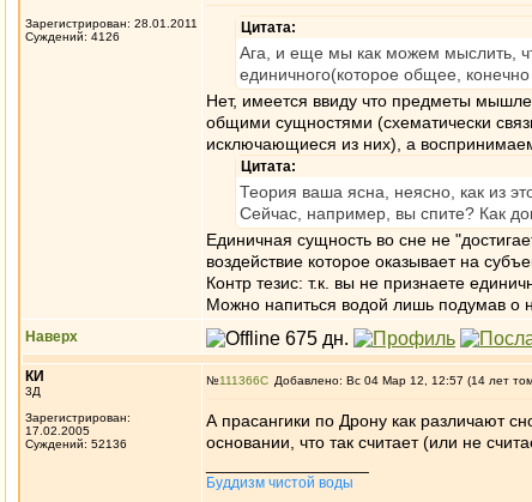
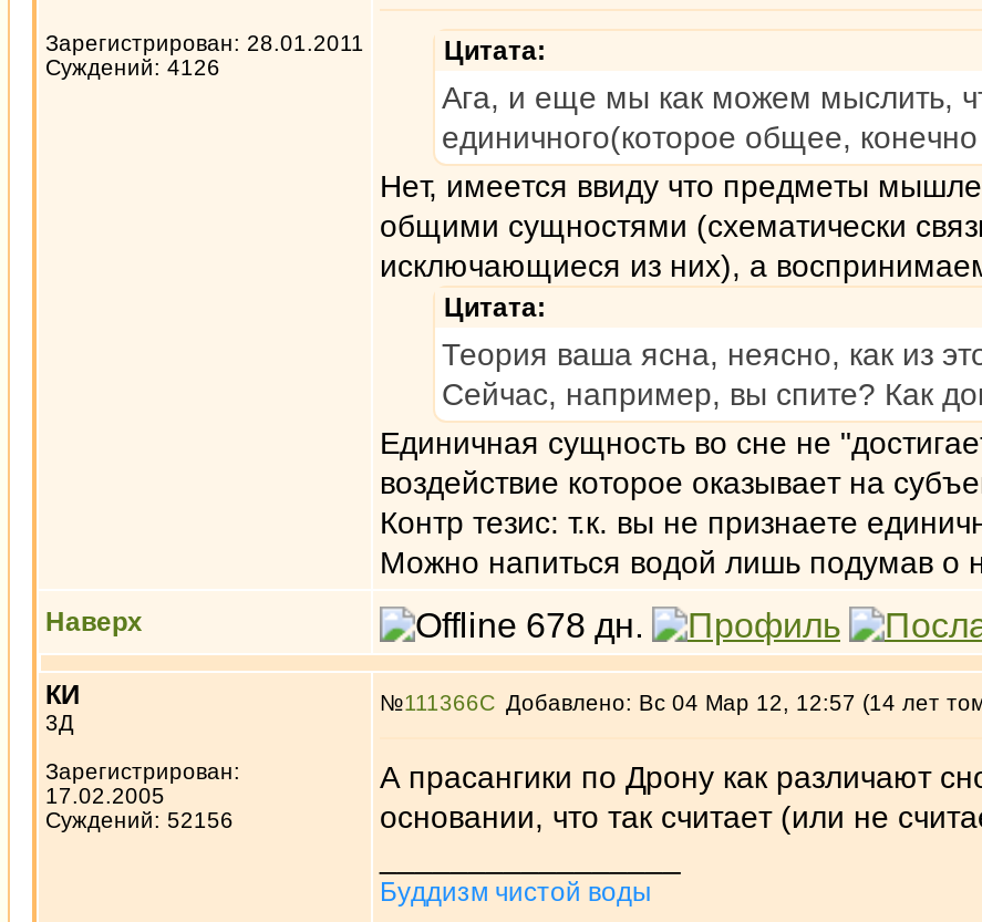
- Суждений: 52136
+ Суждений: 52156
